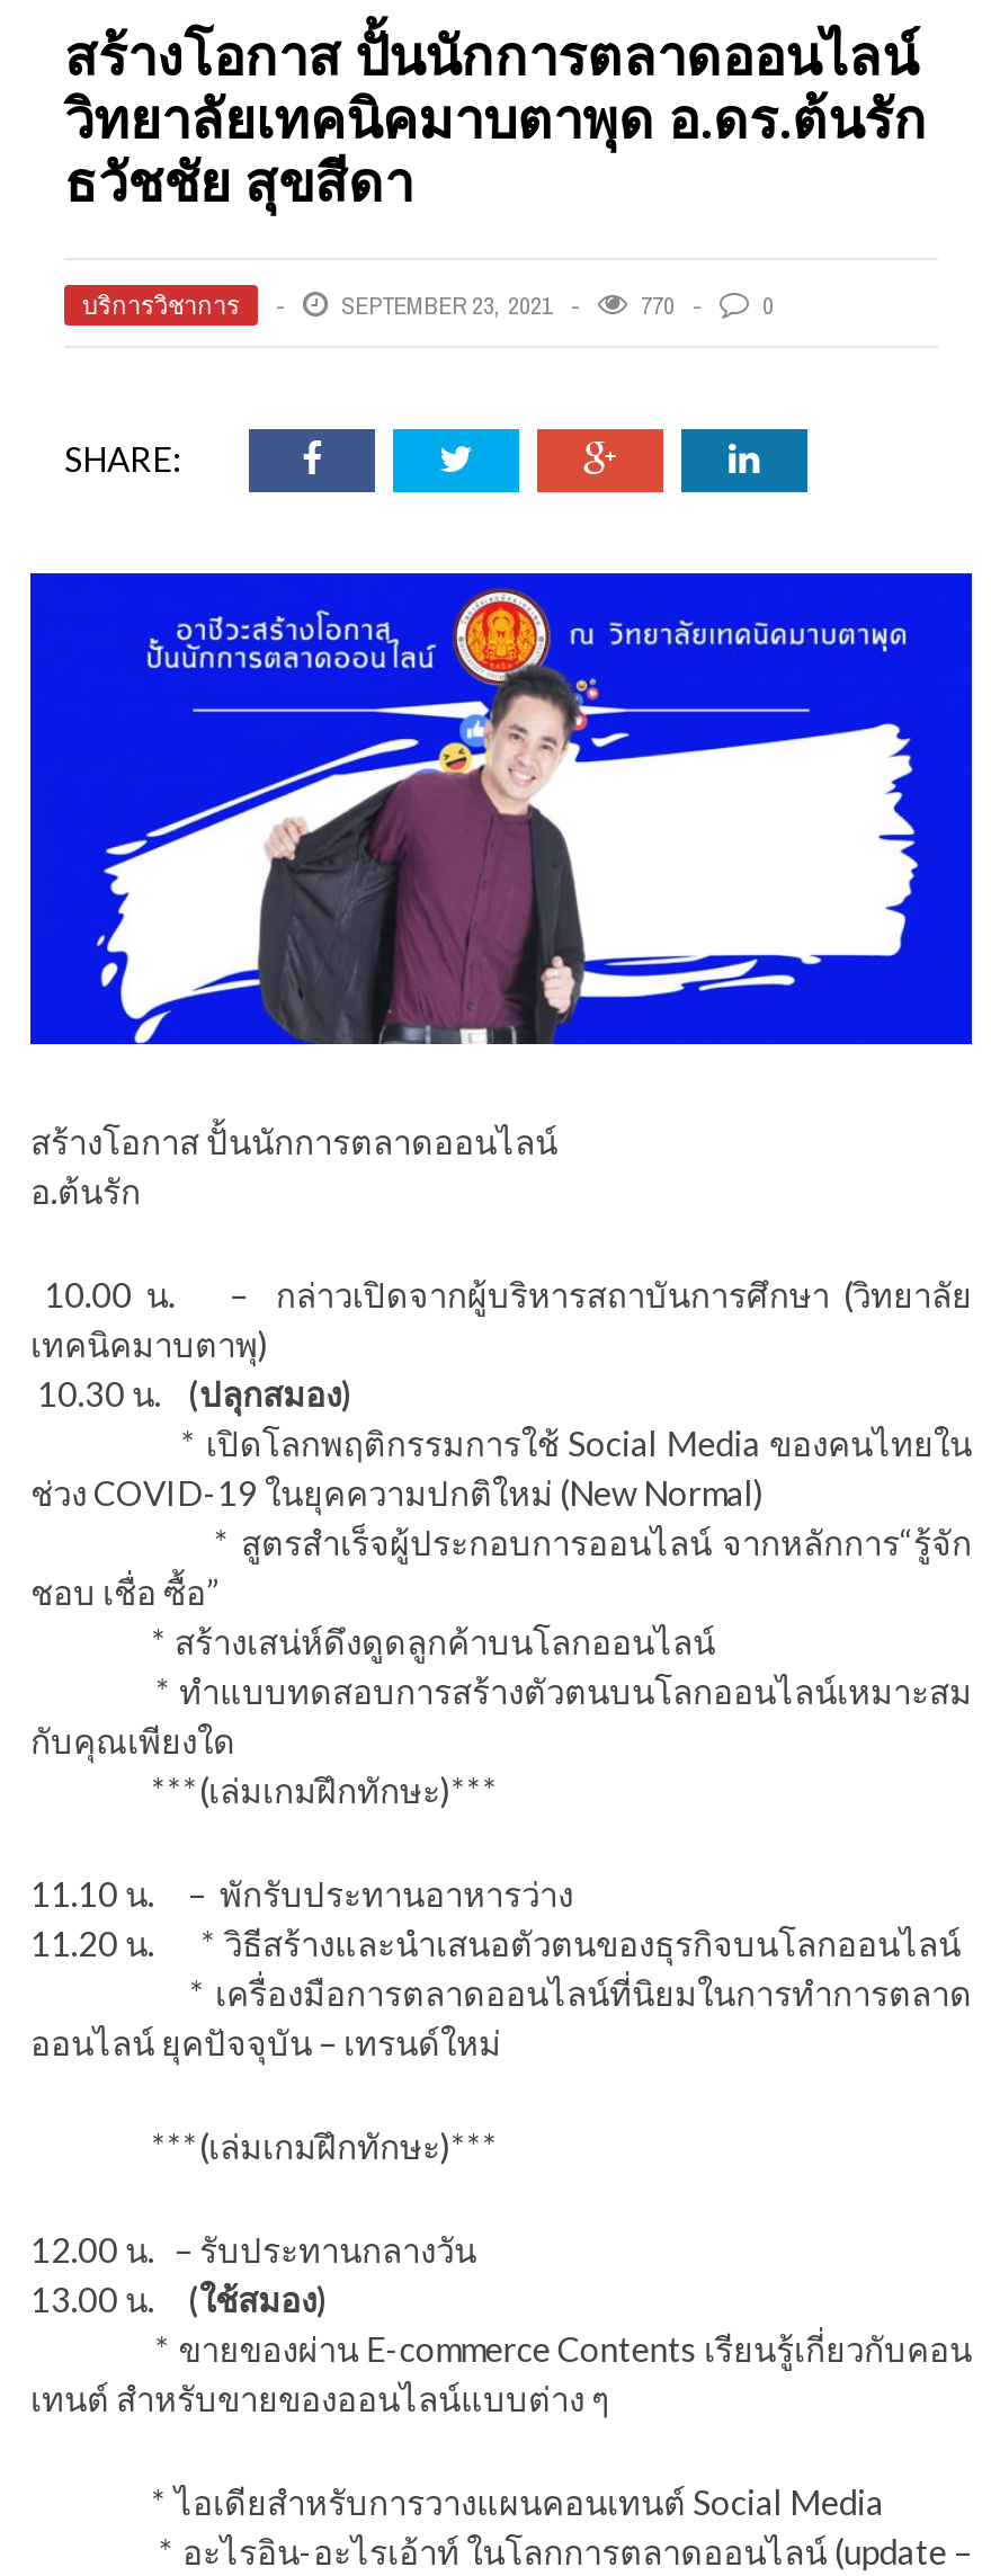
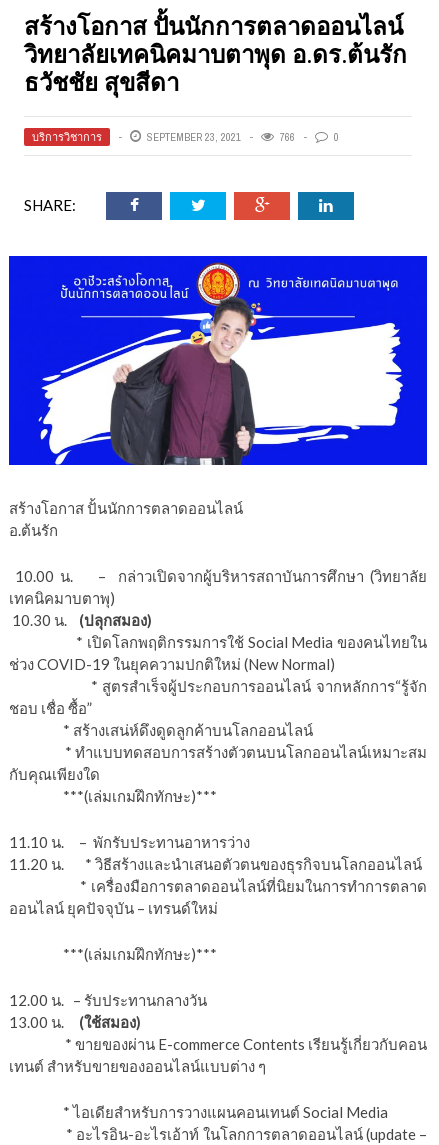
- 770
+ 766
